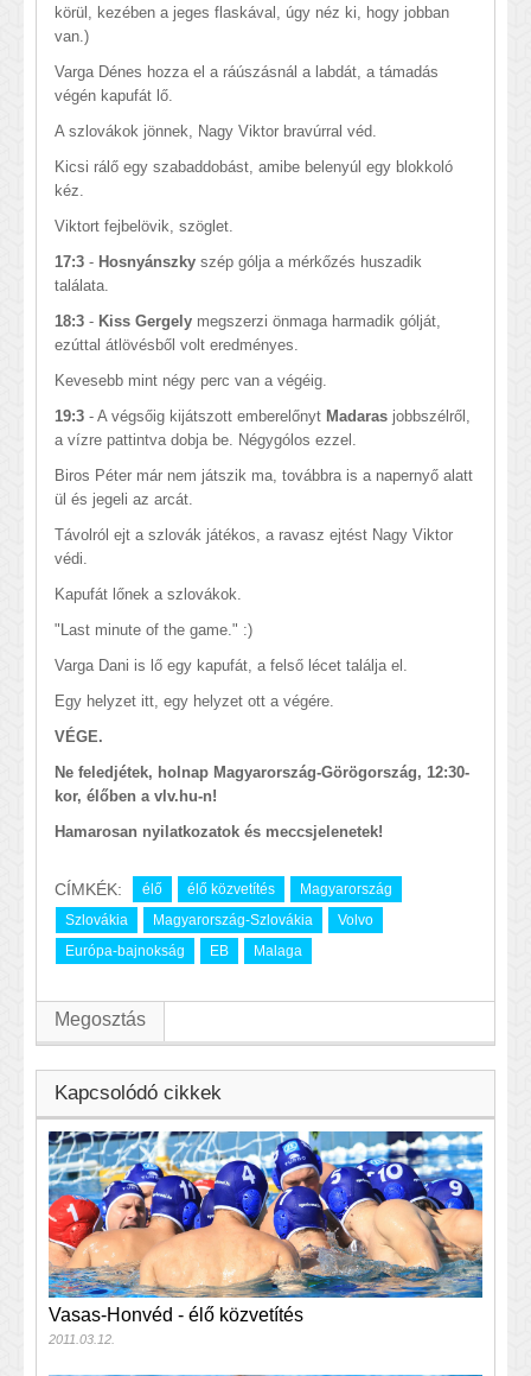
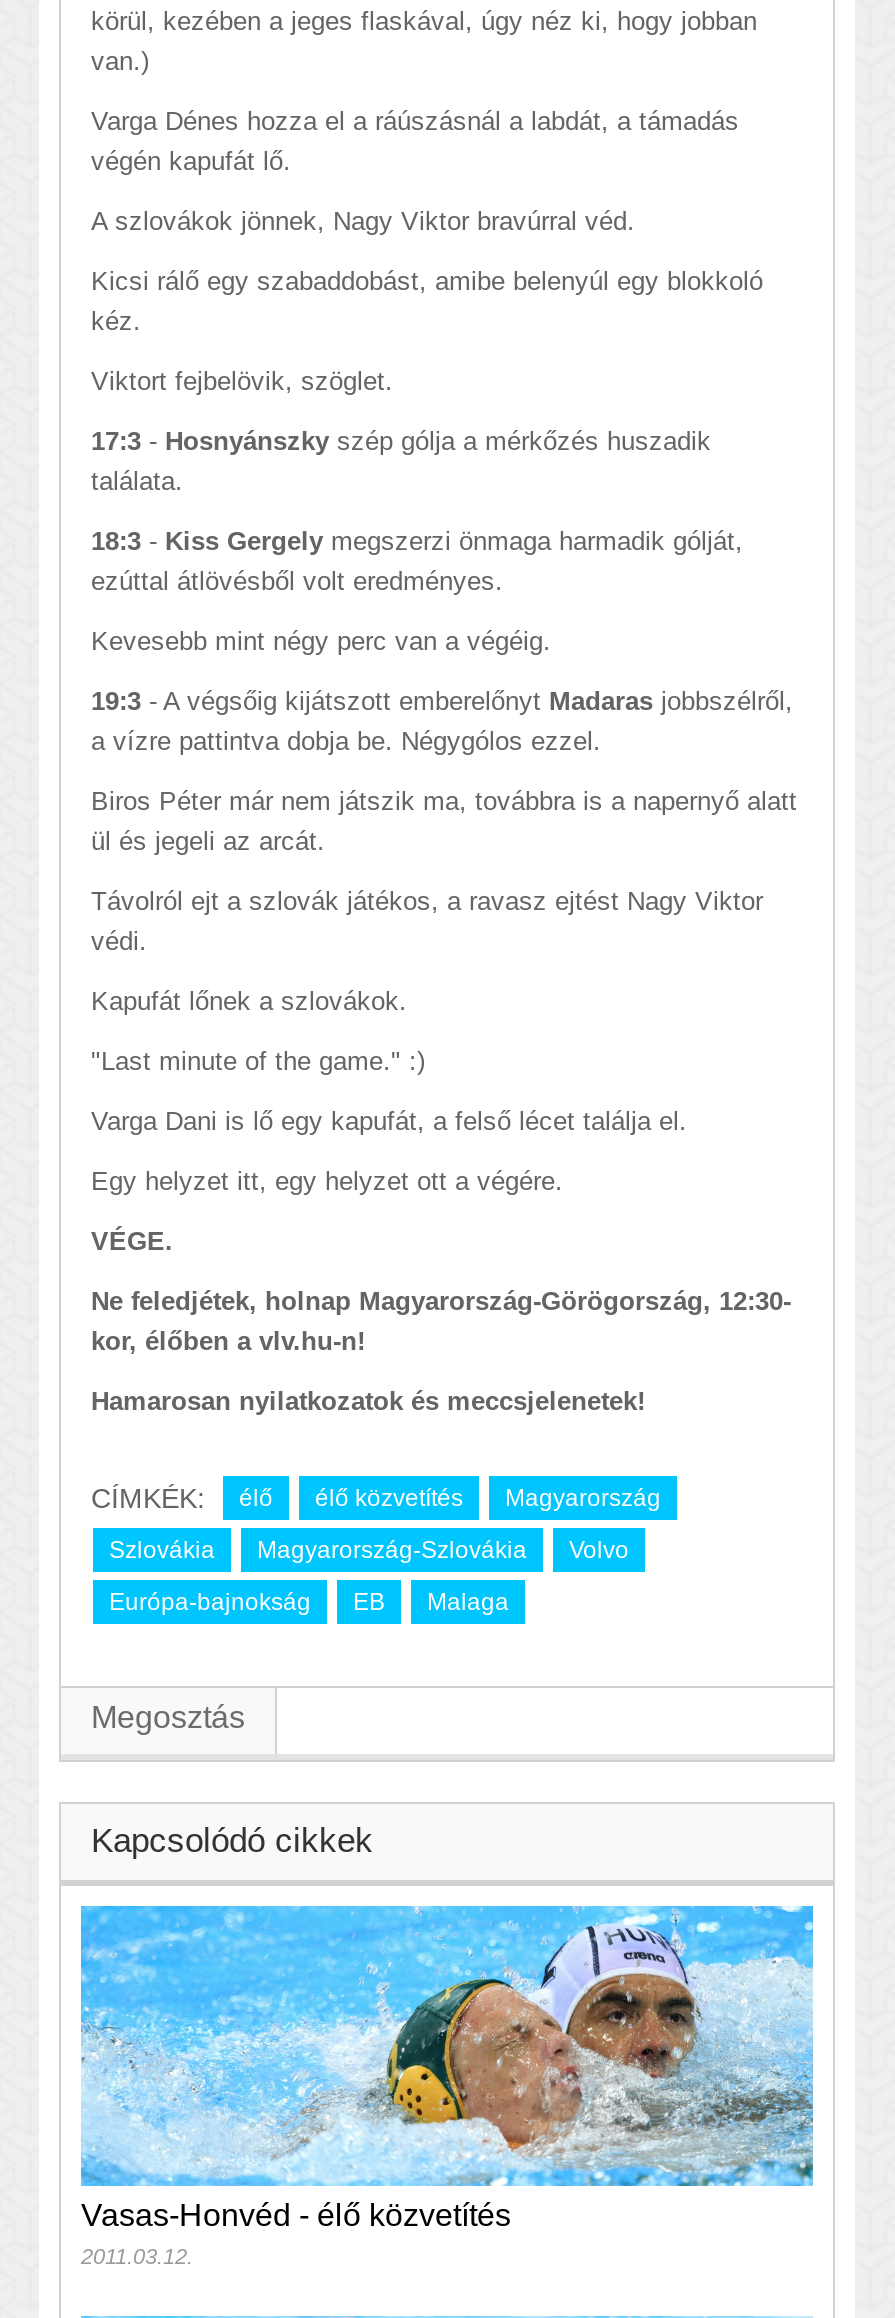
- [image]
+ [image]
